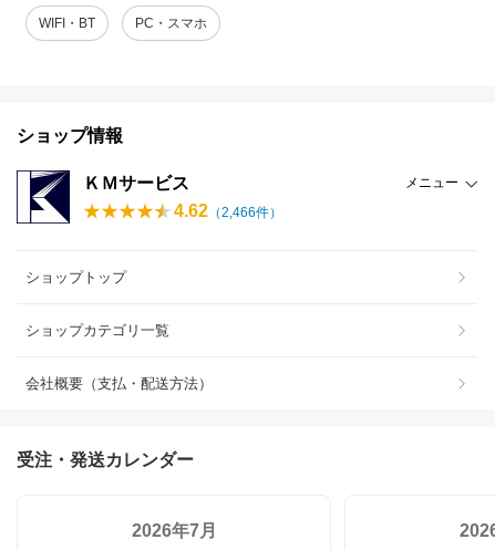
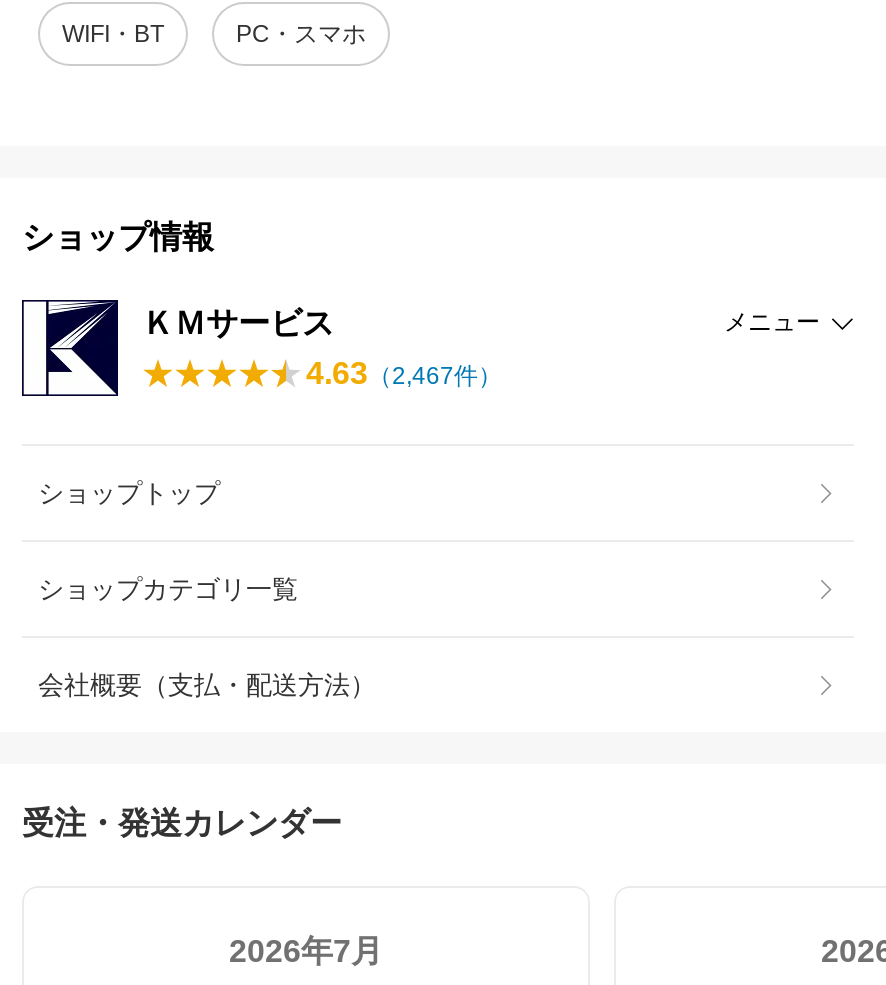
- 4.62（2,466件）
+ 4.63（2,467件）
